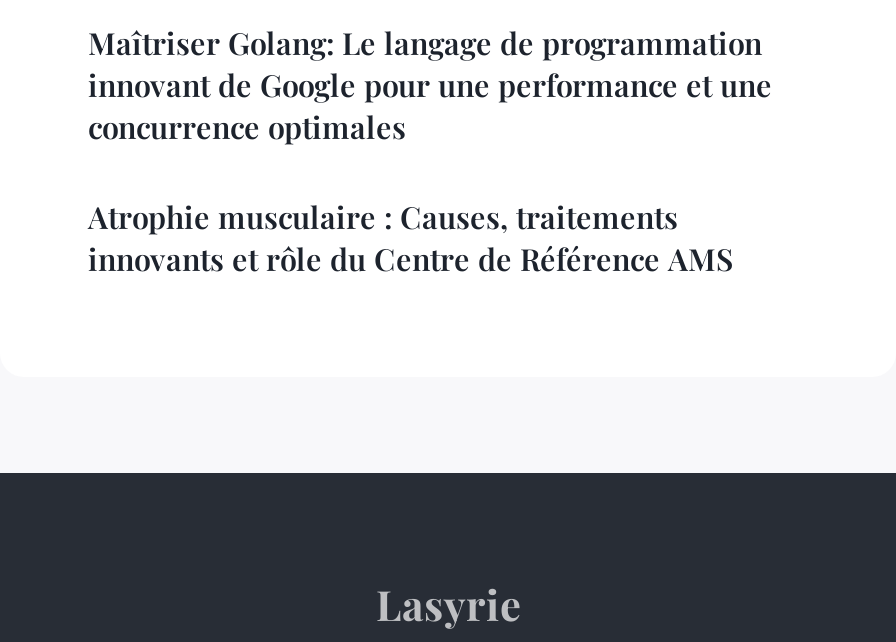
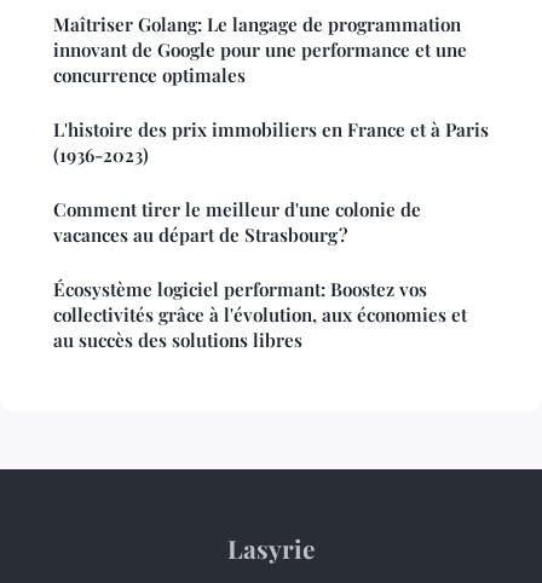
- Atrophie musculaire : Causes, traitements
- innovants et rôle du Centre de Référence AMS
+ L'histoire des prix immobiliers en France et à Paris
+ (1936-2023)
+ Comment tirer le meilleur d'une colonie de
+ vacances au départ de Strasbourg ?
+ Écosystème logiciel performant: Boostez vos
+ collectivités grâce à l'évolution, aux économies et
+ au succès des solutions libres
